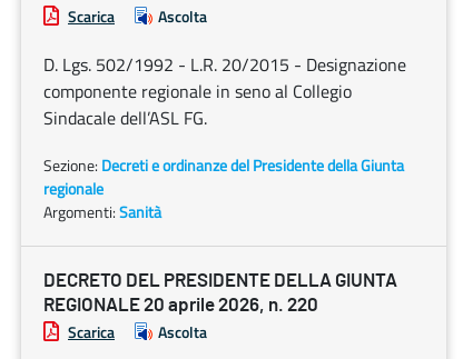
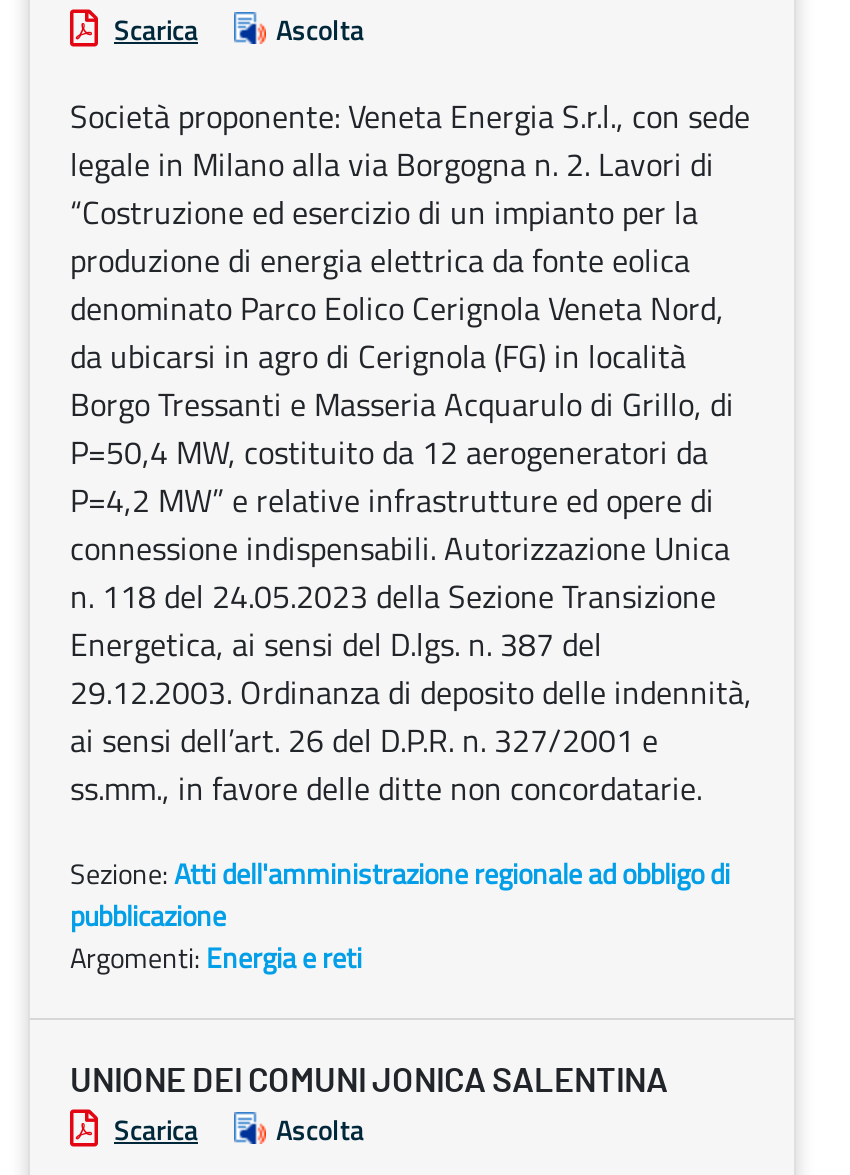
- D. Lgs. 502/1992 - L.R. 20/2015 - Designazione
- componente regionale in seno al Collegio
- Sindacale dell’ASL FG.
+ Società proponente: Veneta Energia S.r.l., con sede
+ legale in Milano alla via Borgogna n. 2. Lavori di
+ “Costruzione ed esercizio di un impianto per la
+ produzione di energia elettrica da fonte eolica
+ denominato Parco Eolico Cerignola Veneta Nord,
+ da ubicarsi in agro di Cerignola (FG) in località
+ Borgo Tressanti e Masseria Acquarulo di Grillo, di
+ P=50,4 MW, costituito da 12 aerogeneratori da
+ P=4,2 MW” e relative infrastrutture ed opere di
+ connessione indispensabili. Autorizzazione Unica
+ n. 118 del 24.05.2023 della Sezione Transizione
+ Energetica, ai sensi del D.lgs. n. 387 del
+ 29.12.2003. Ordinanza di deposito delle indennità,
+ ai sensi dell’art. 26 del D.P.R. n. 327/2001 e
+ ss.mm., in favore delle ditte non concordatarie.

- Sezione: Decreti e ordinanze del Presidente della Giunta
- regionale
- Argomenti: Sanità
+ Sezione: Atti dell'amministrazione regionale ad obbligo di
+ pubblicazione
+ Argomenti: Energia e reti

- DECRETO DEL PRESIDENTE DELLA GIUNTA
- REGIONALE 20 aprile 2026, n. 220
+ UNIONE DEI COMUNI JONICA SALENTINA
